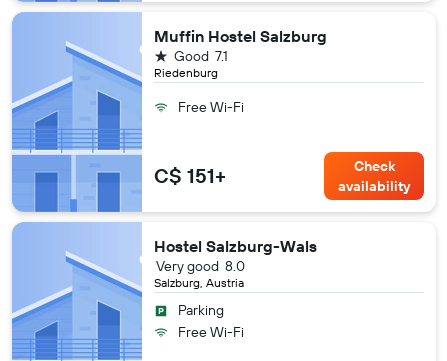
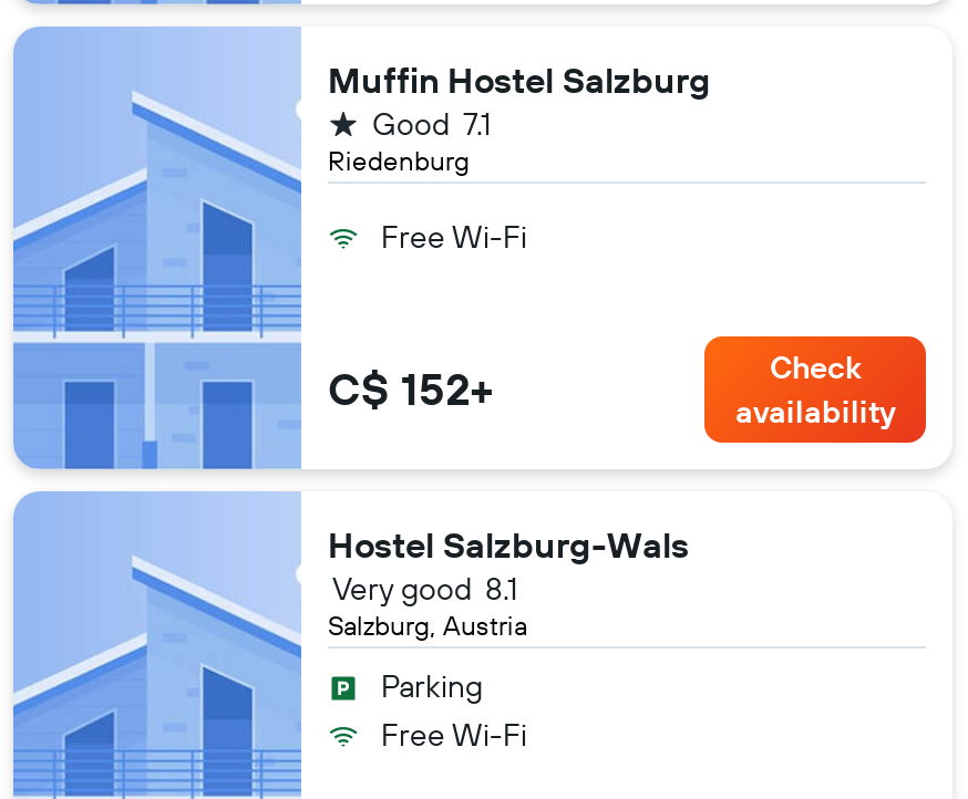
- C$ 151+
+ C$ 152+

- Very good 8.0
+ Very good 8.1
